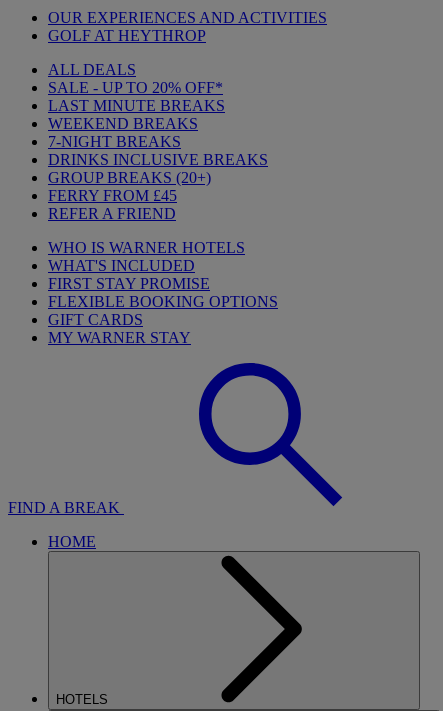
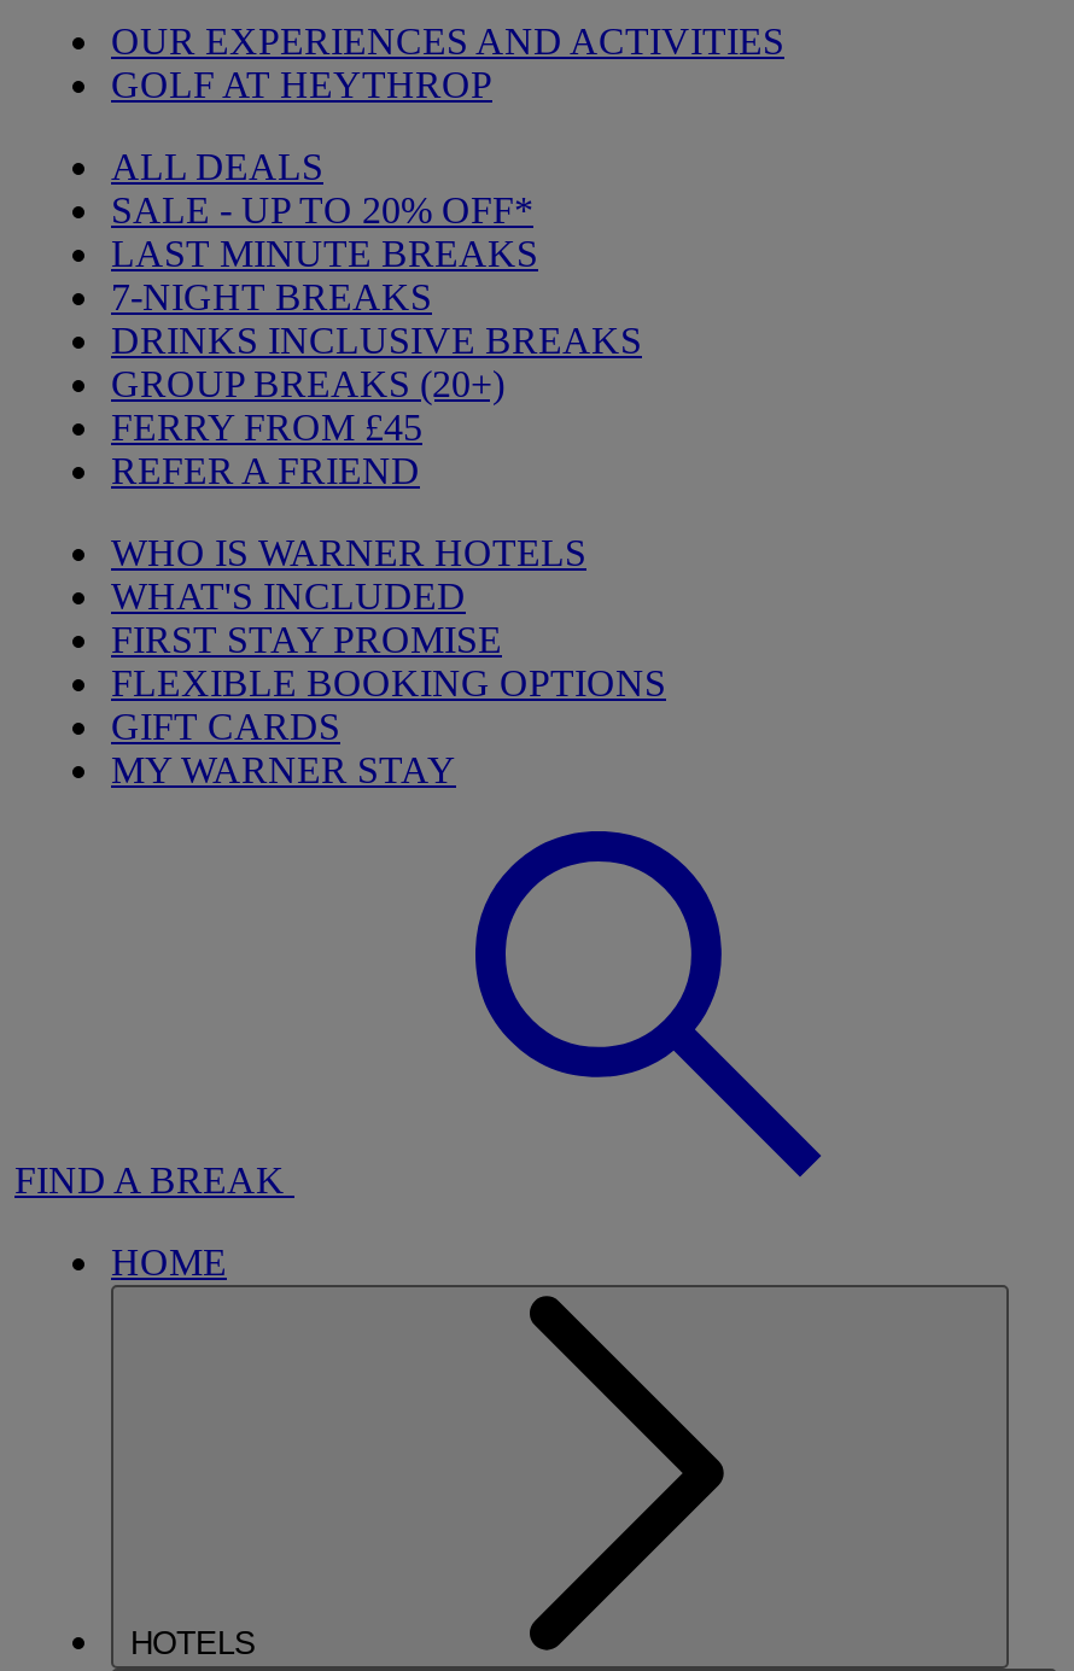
- WEEKEND BREAKS
